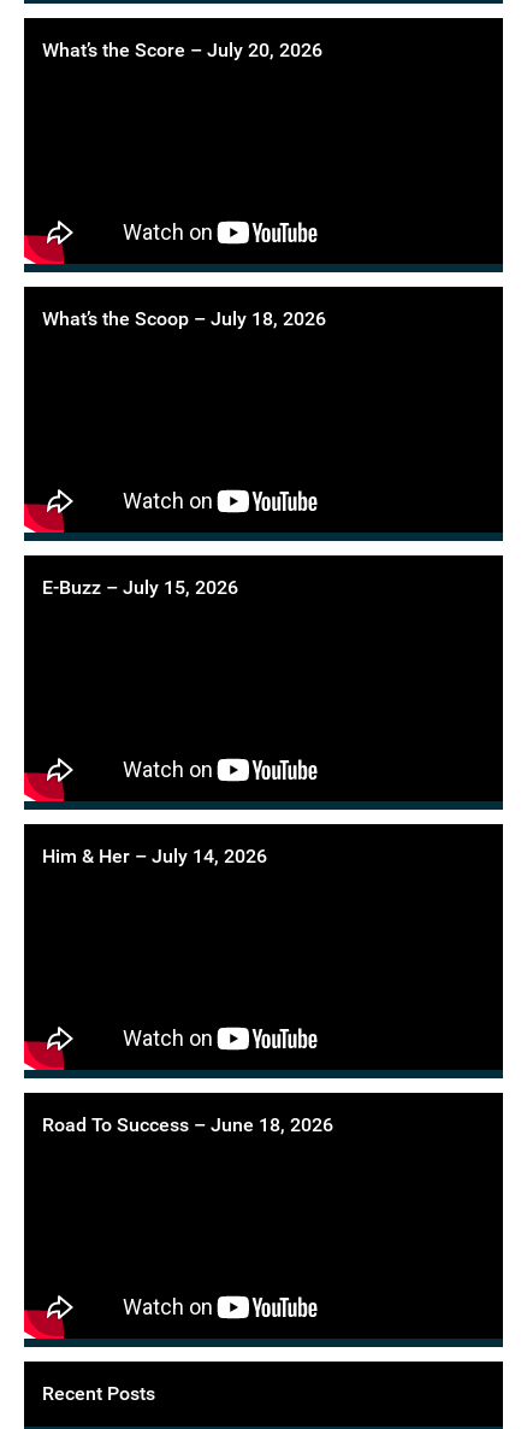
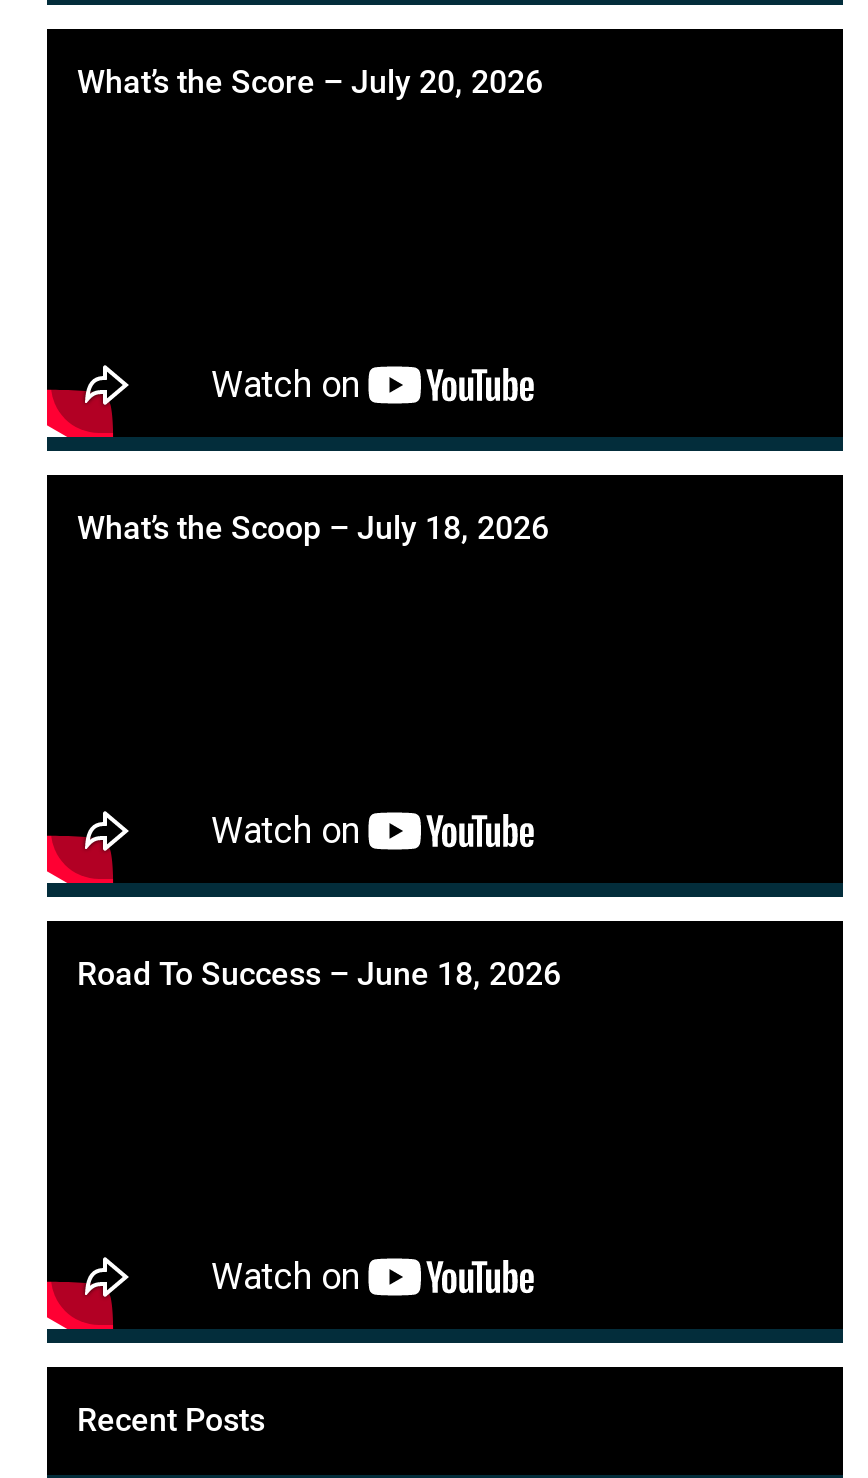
- E-Buzz – July 15, 2026

- Him & Her – July 14, 2026
